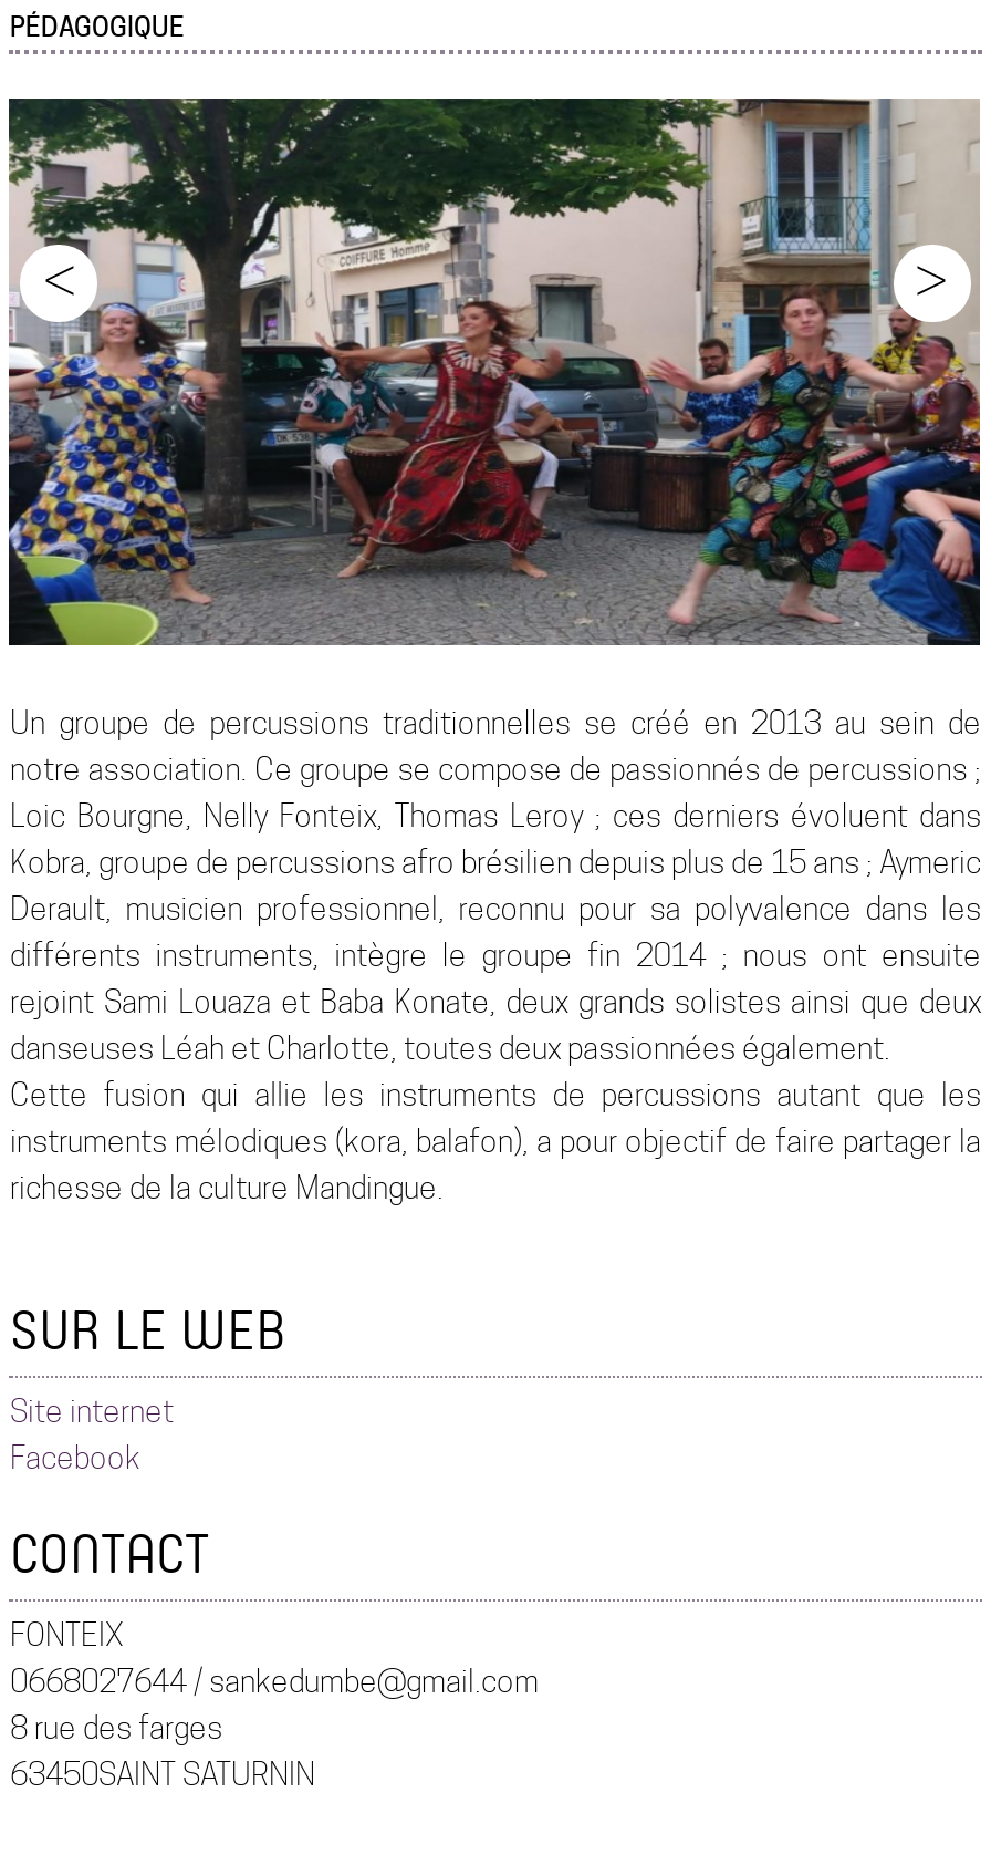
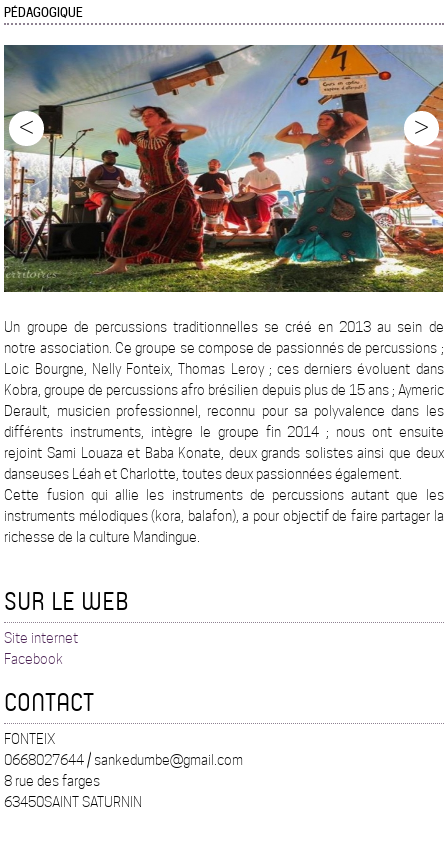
- [image]
+ [image]
